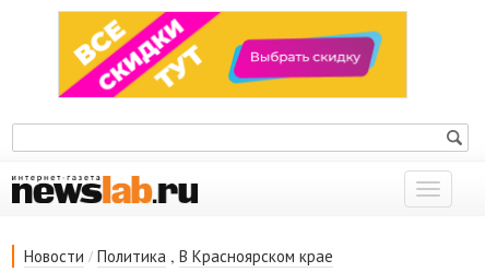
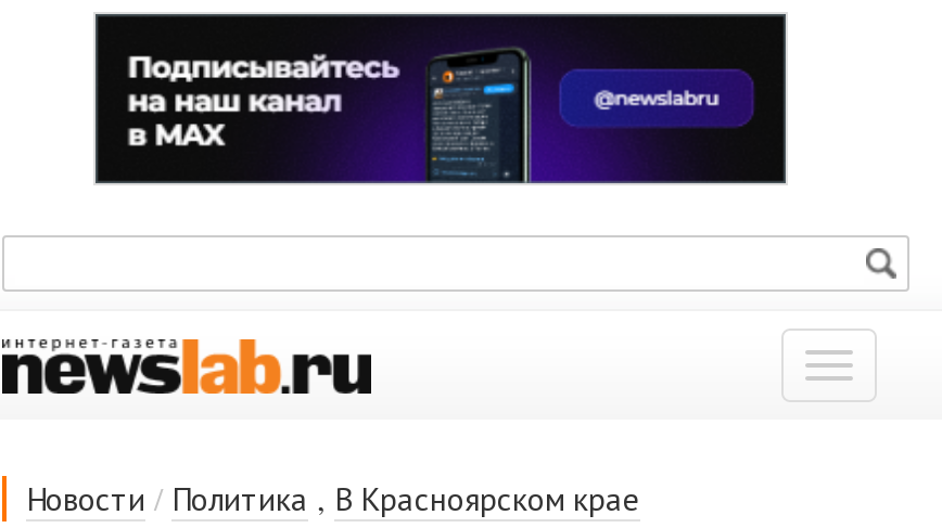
- [image]
+ [image]
